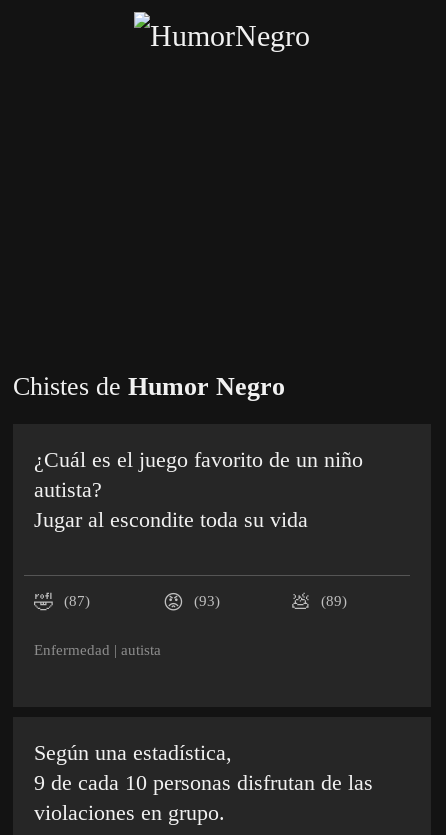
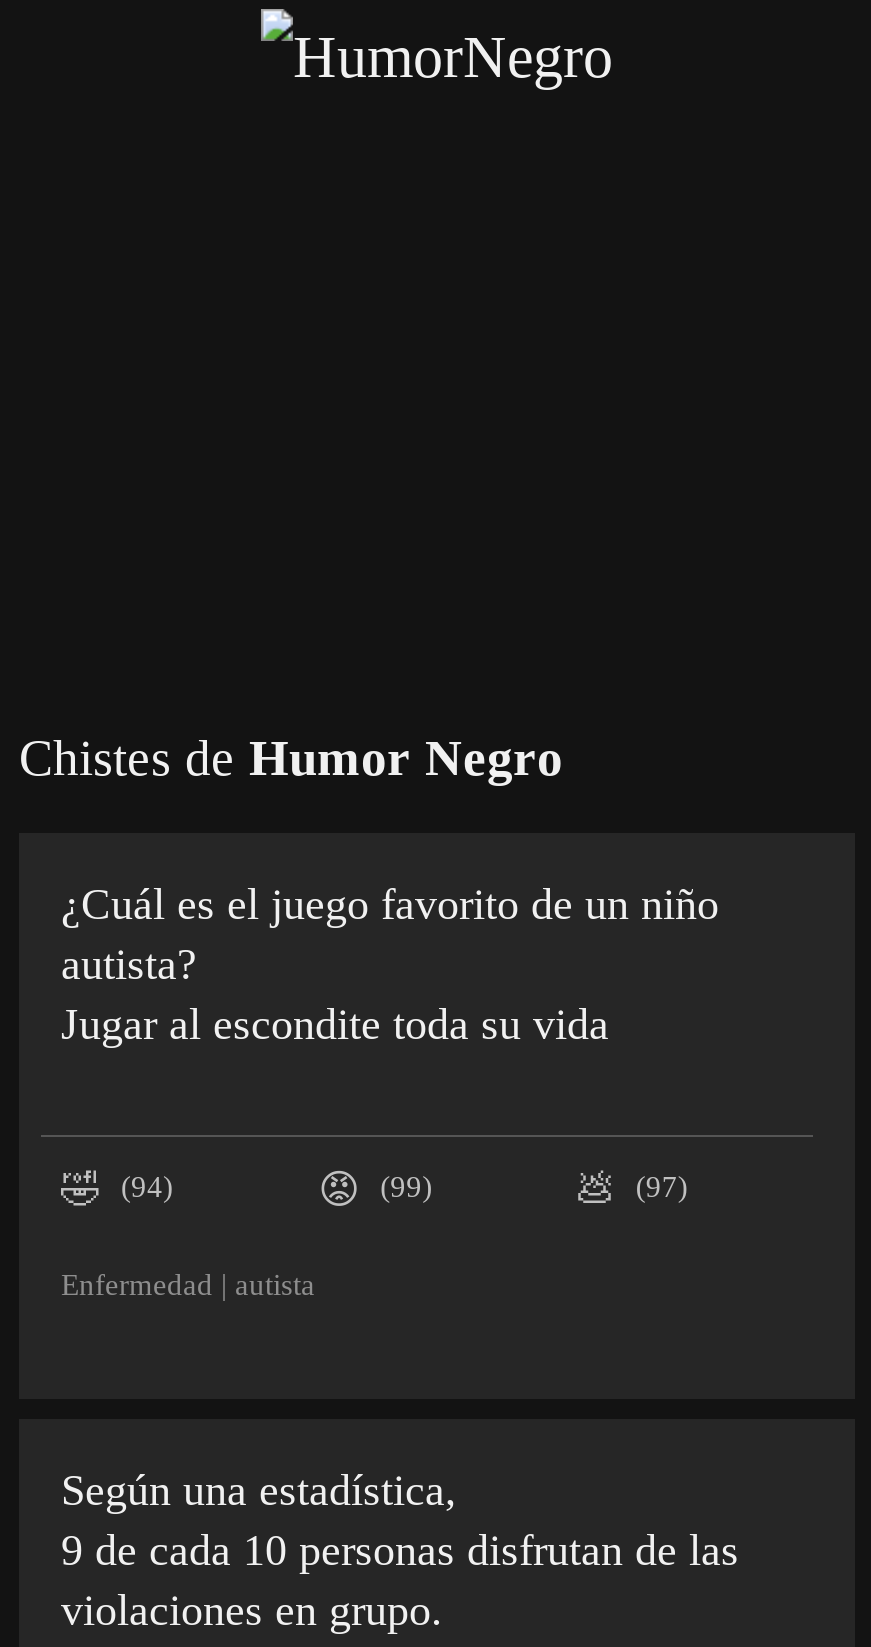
- (87)
+ (94)

- (93)
+ (99)

- (89)
+ (97)
